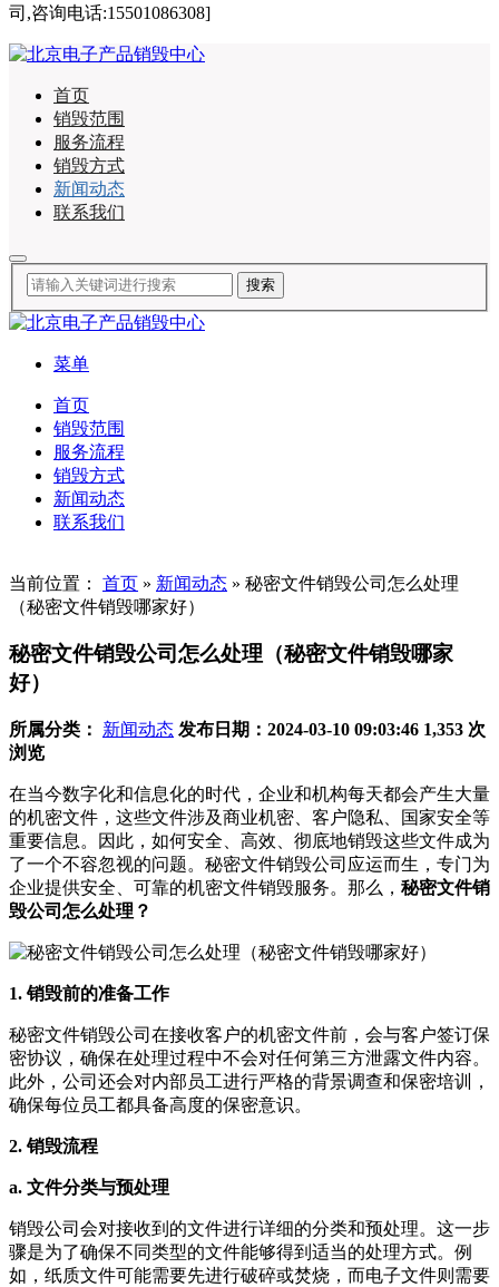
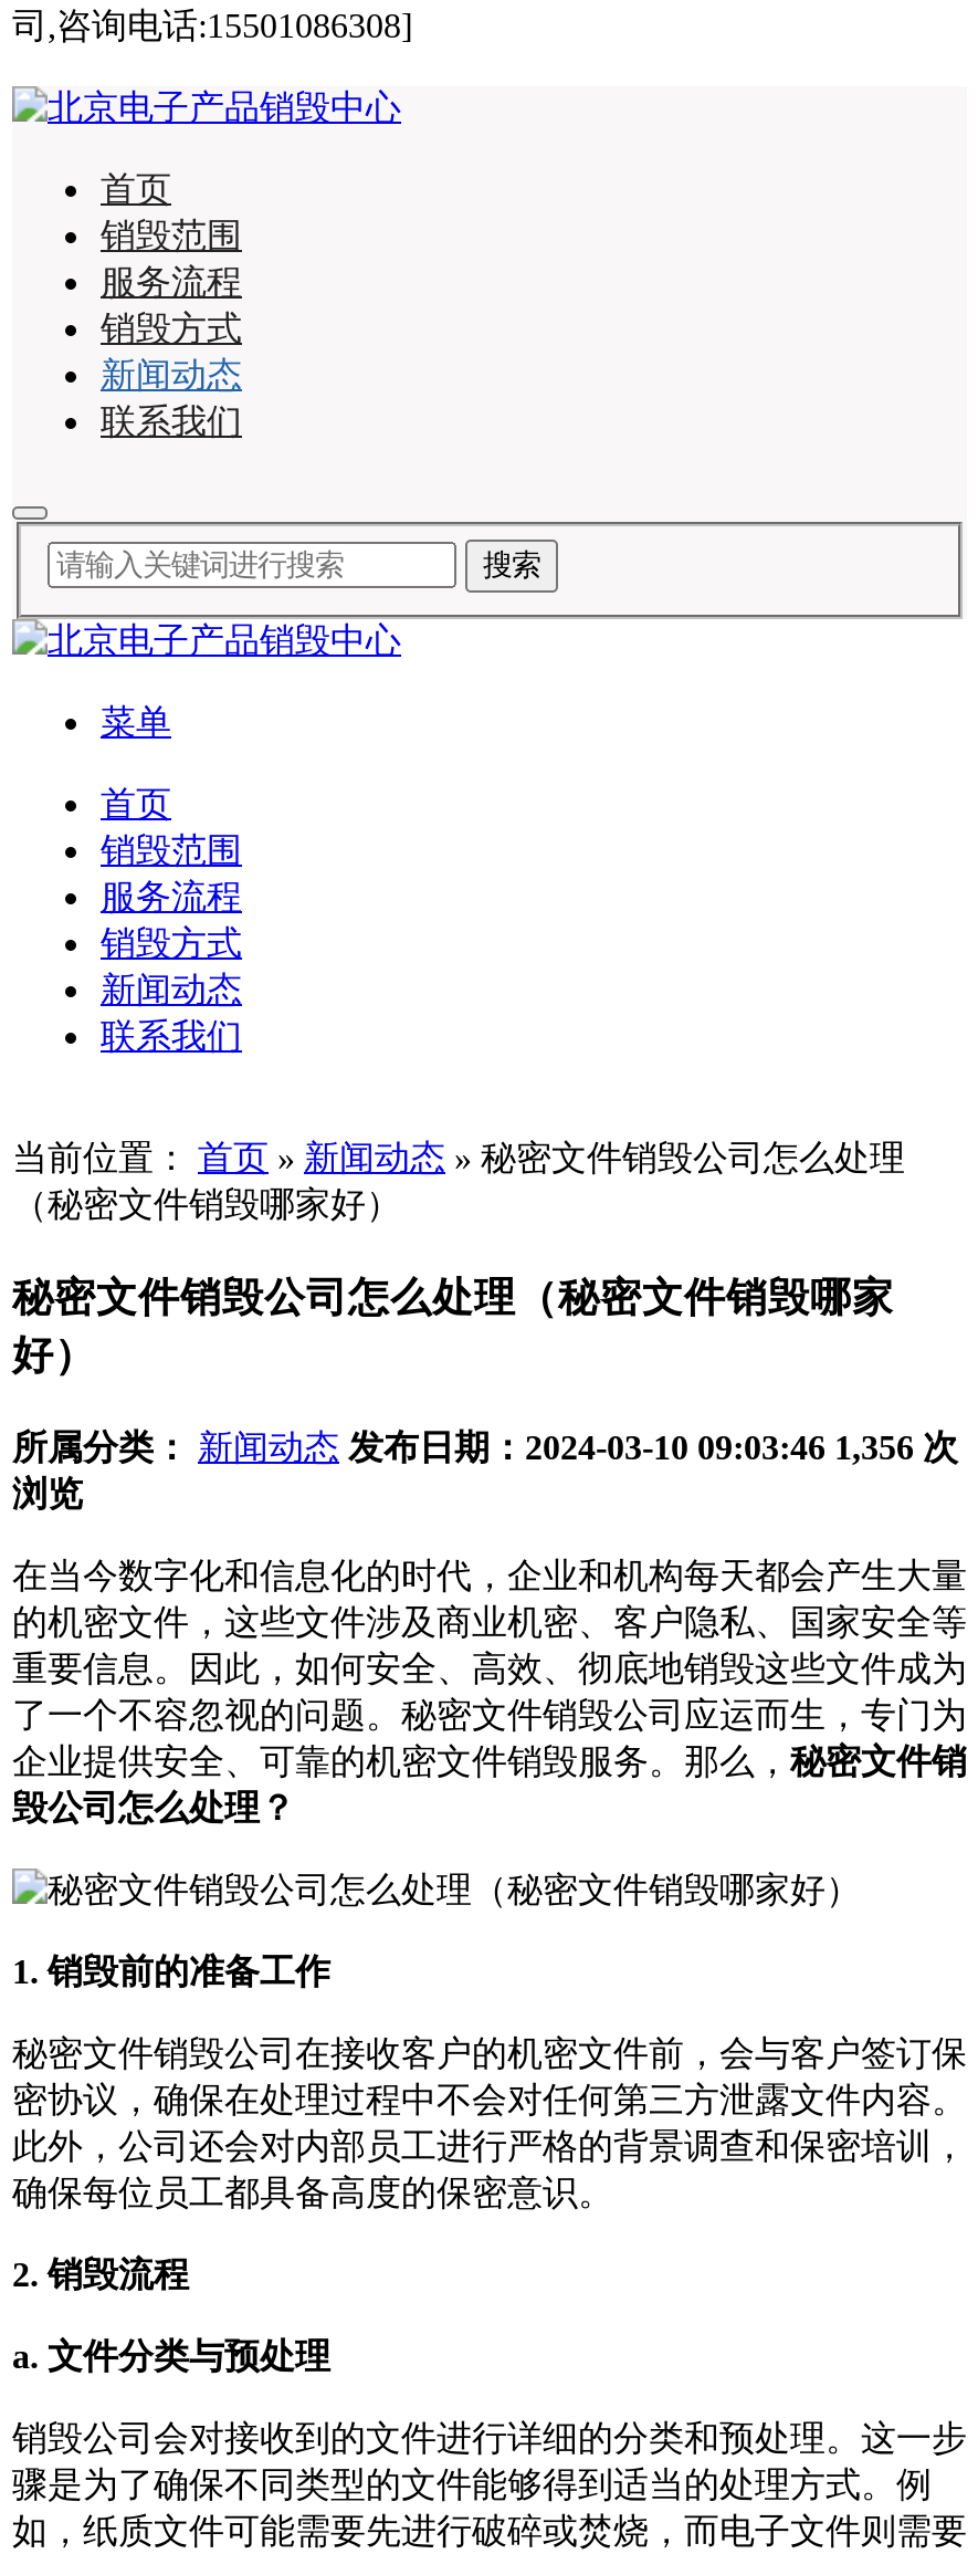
- 所属分类： 新闻动态 发布日期：2024-03-10 09:03:46 1,353 次
+ 所属分类： 新闻动态 发布日期：2024-03-10 09:03:46 1,356 次
